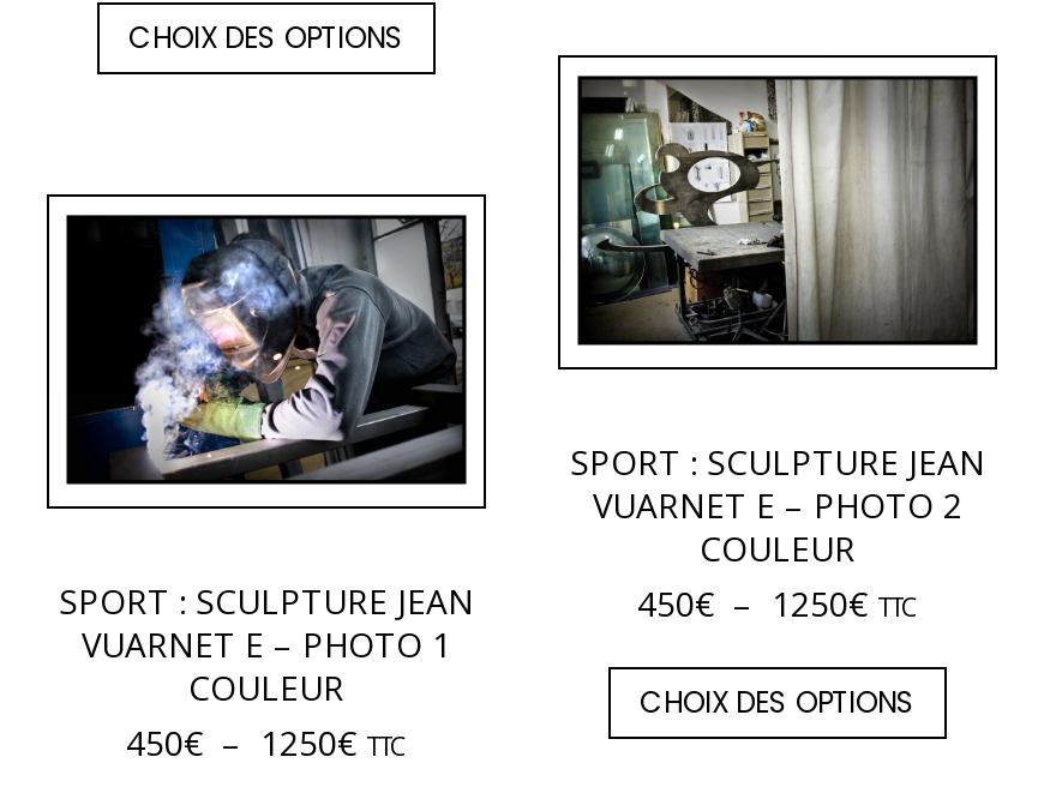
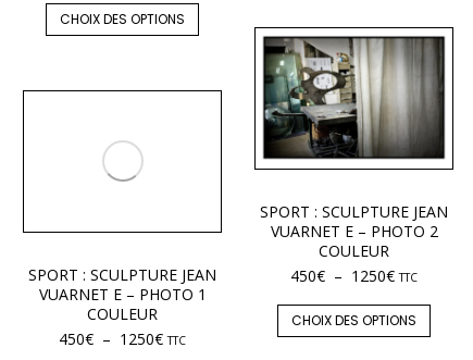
- [image]
